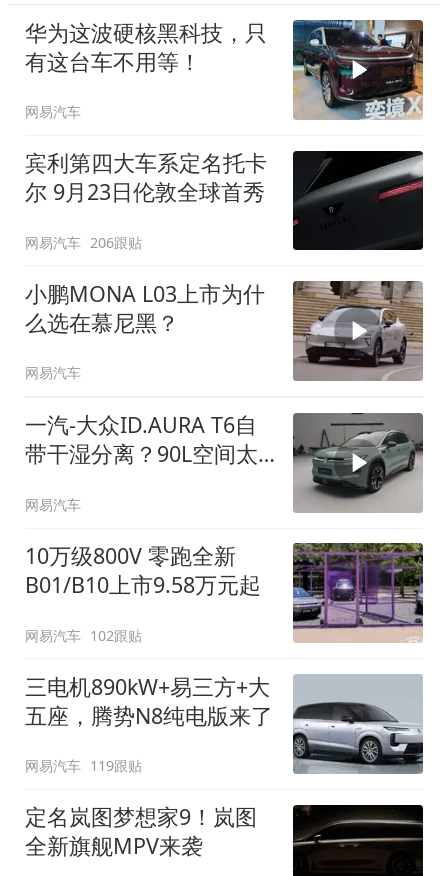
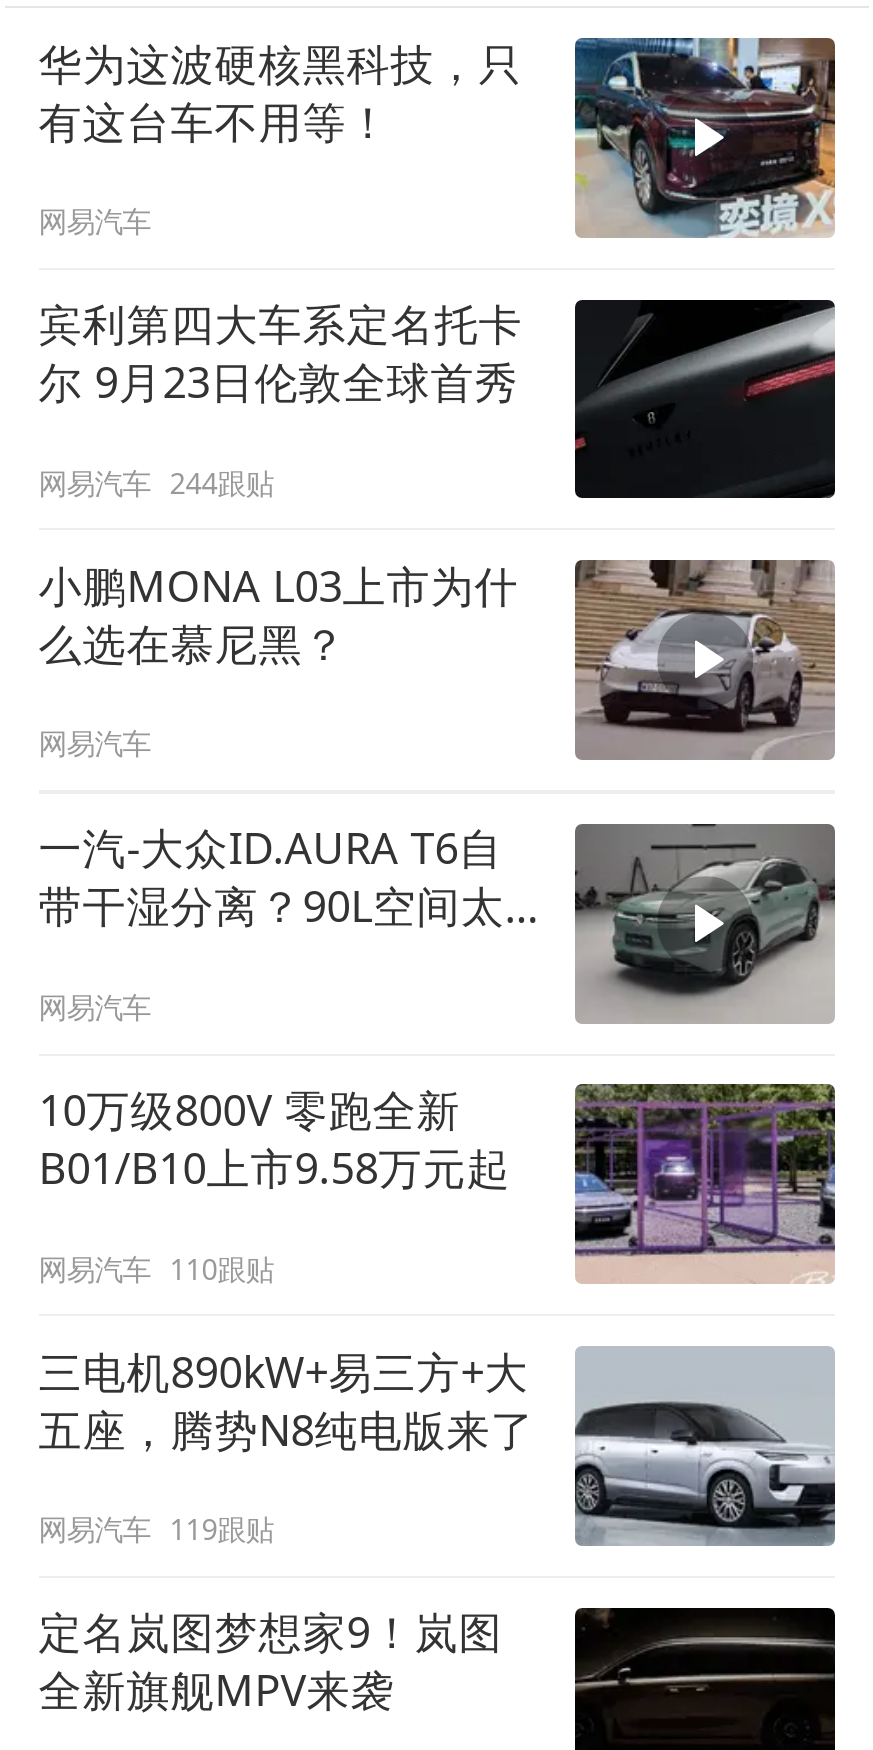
- 网易汽车 206跟贴
+ 网易汽车 244跟贴

- 网易汽车 102跟贴
+ 网易汽车 110跟贴
